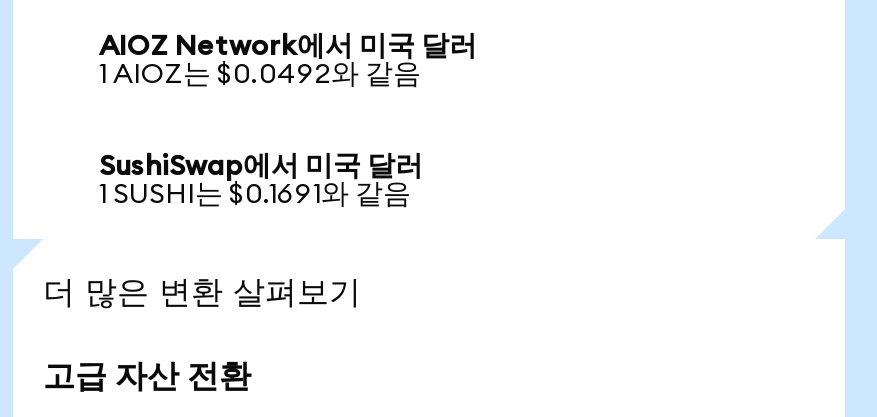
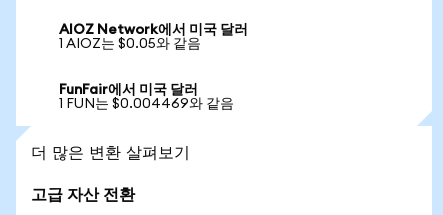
- 1 AIOZ는 $0.0492와 같음
+ 1 AIOZ는 $0.05와 같음

- SushiSwap에서 미국 달러
+ FunFair에서 미국 달러

- 1 SUSHI는 $0.1691와 같음
+ 1 FUN는 $0.004469와 같음
